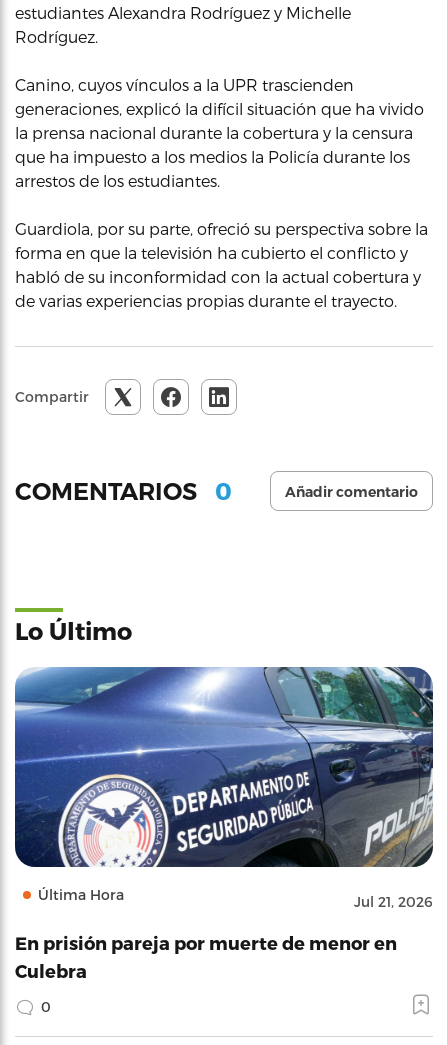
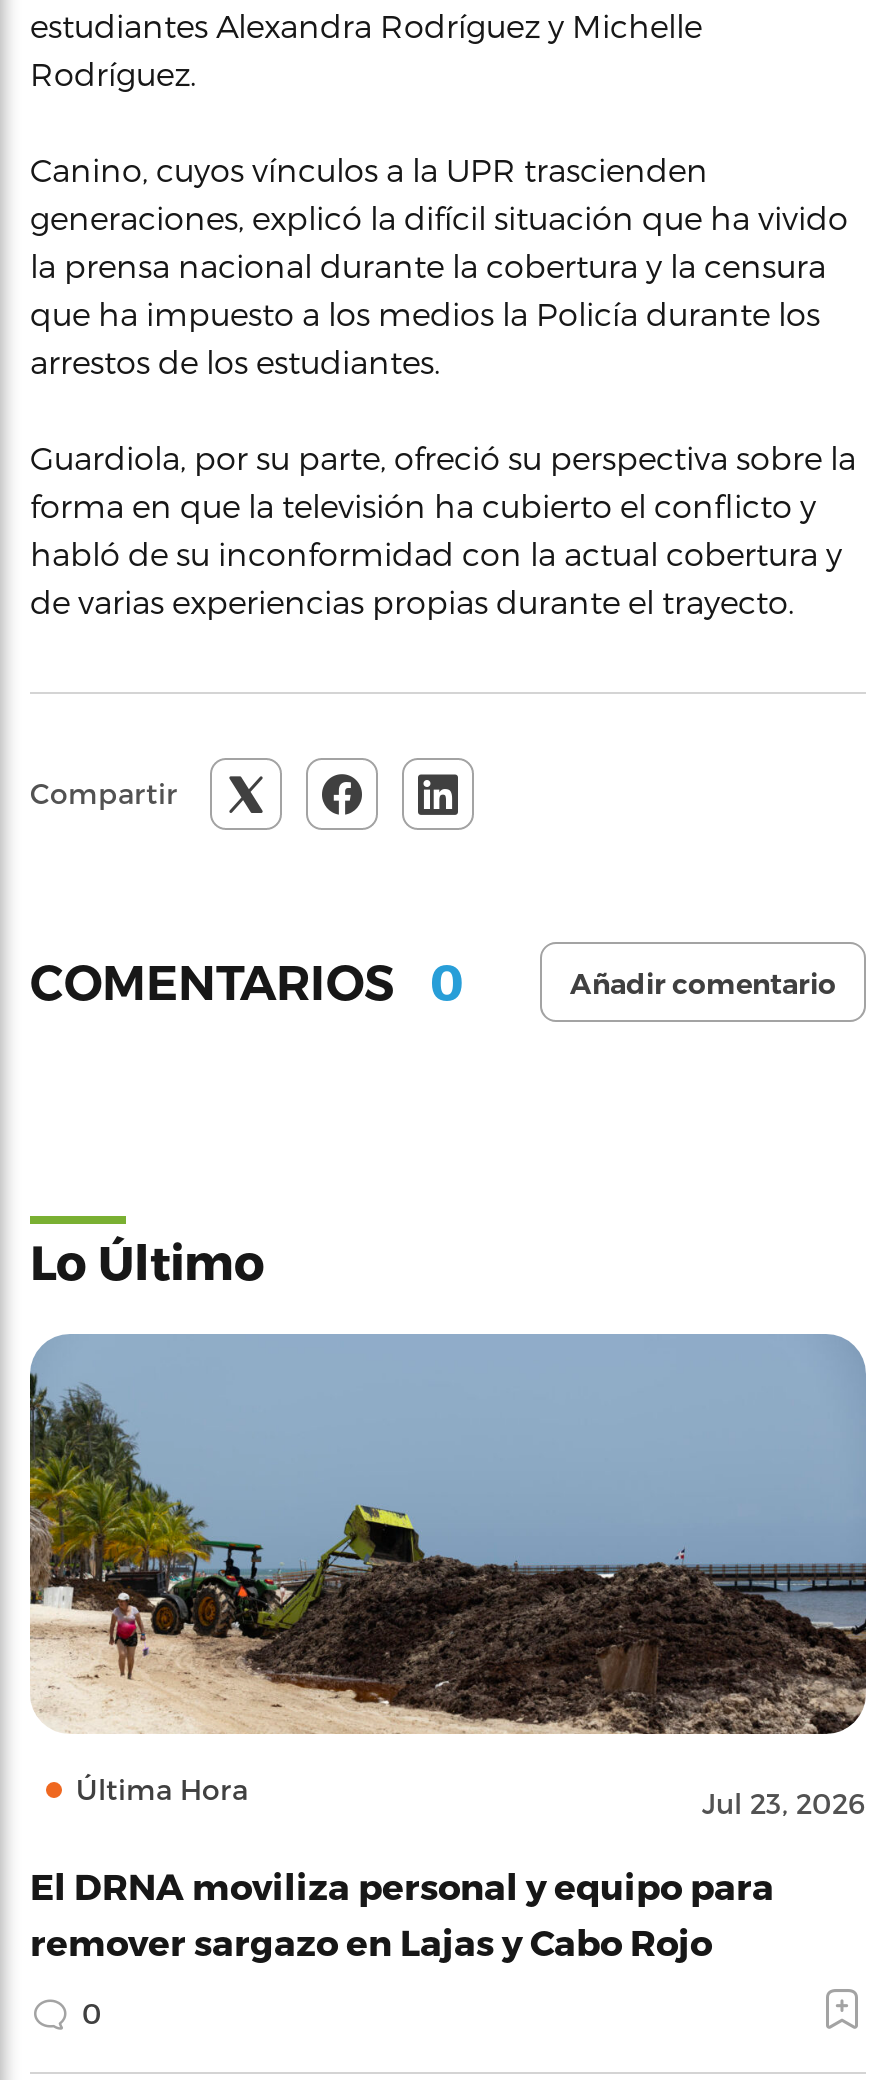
- [image]
- Jul 21, 2026
+ [image]
+ Jul 23, 2026

- En prisión pareja por muerte de menor en
- Culebra
+ El DRNA moviliza personal y equipo para
+ remover sargazo en Lajas y Cabo Rojo
